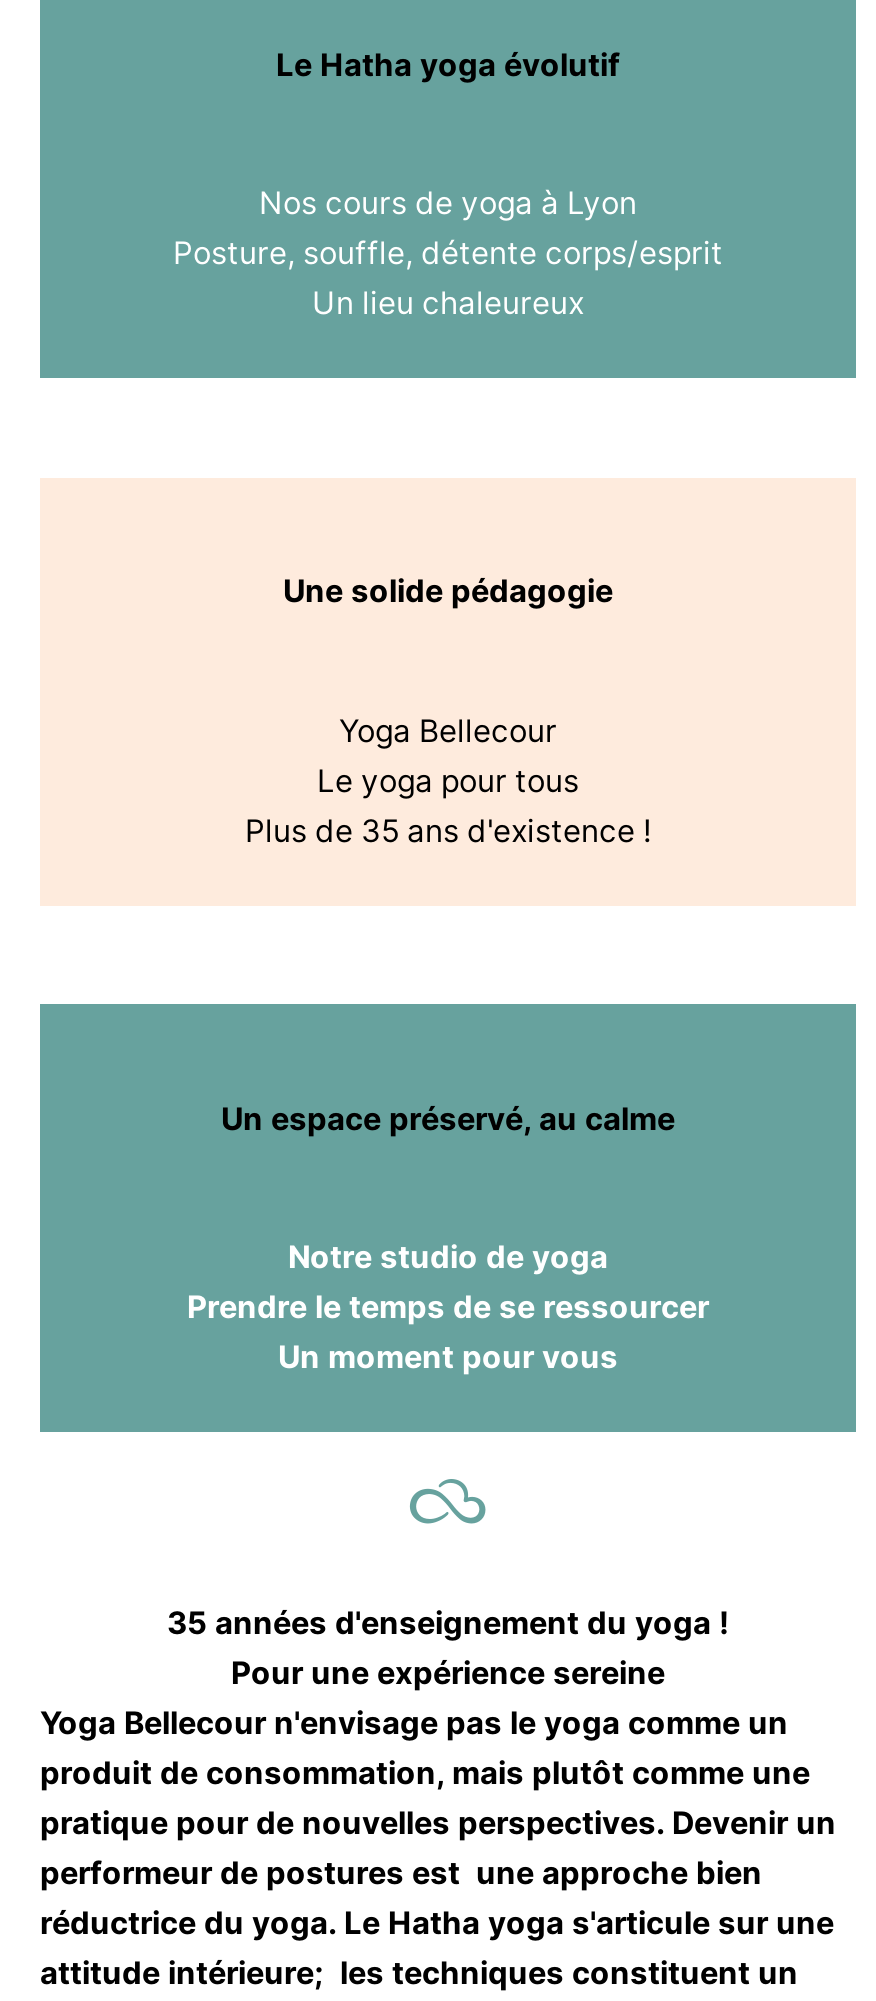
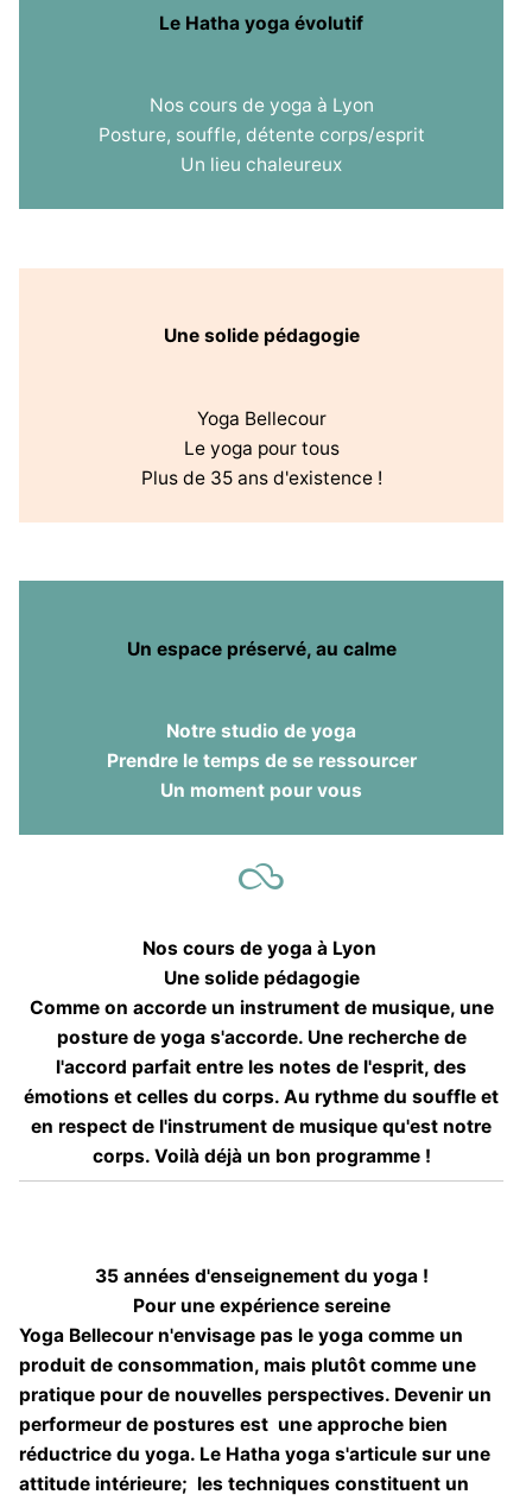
+ Nos cours de yoga à Lyon
+ Une solide pédagogie
+ Comme on accorde un instrument de musique, une
+ posture de yoga s'accorde. Une recherche de
+ l'accord parfait entre les notes de l'esprit, des
+ émotions et celles du corps. Au rythme du souffle et
+ en respect de l'instrument de musique qu'est notre
+ corps. Voilà déjà un bon programme !
